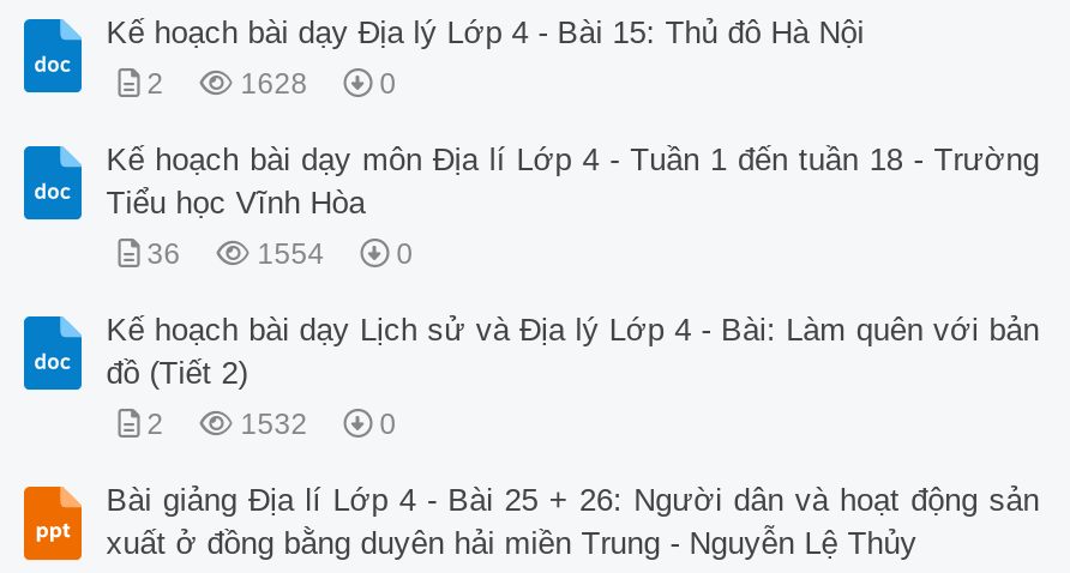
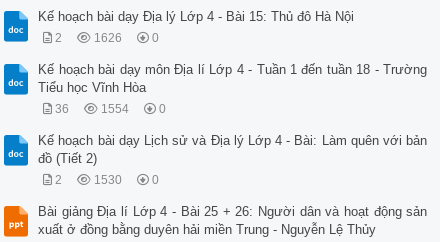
- 1628
+ 1626

- 1532
+ 1530
